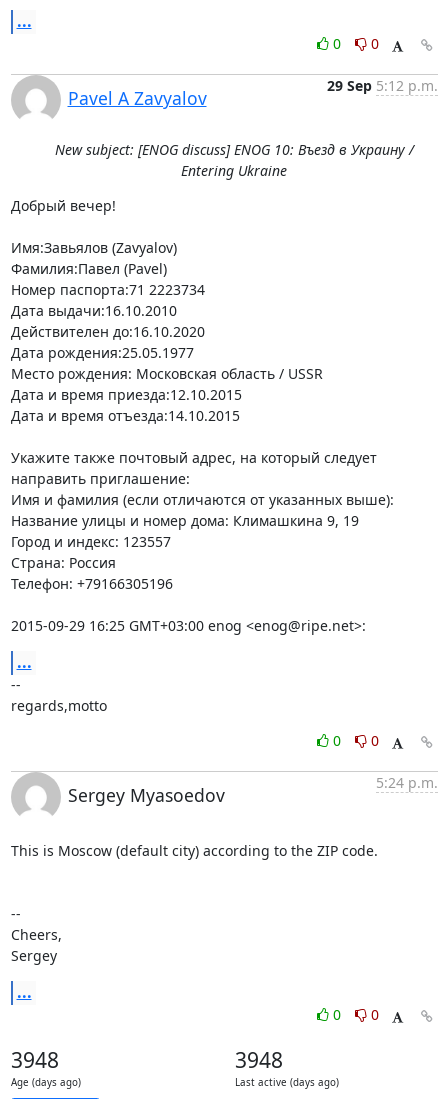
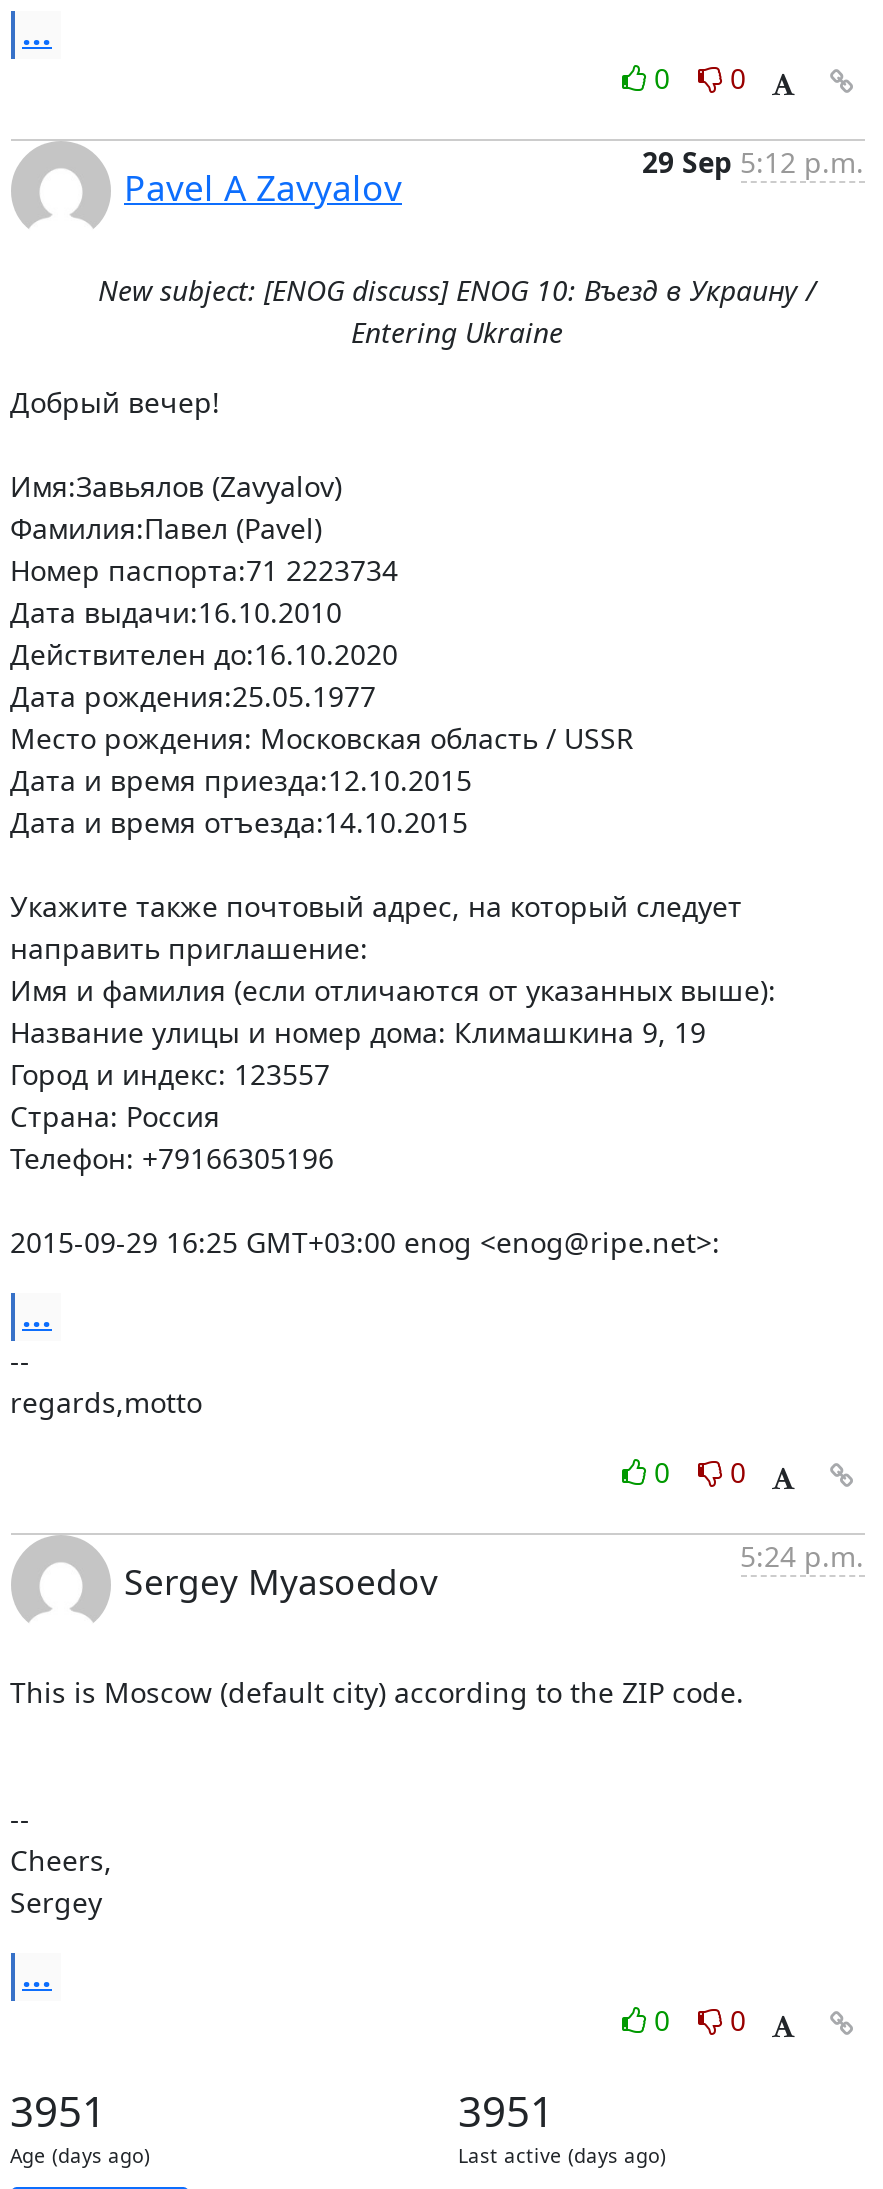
- 3948
+ 3951

- 3948
+ 3951
